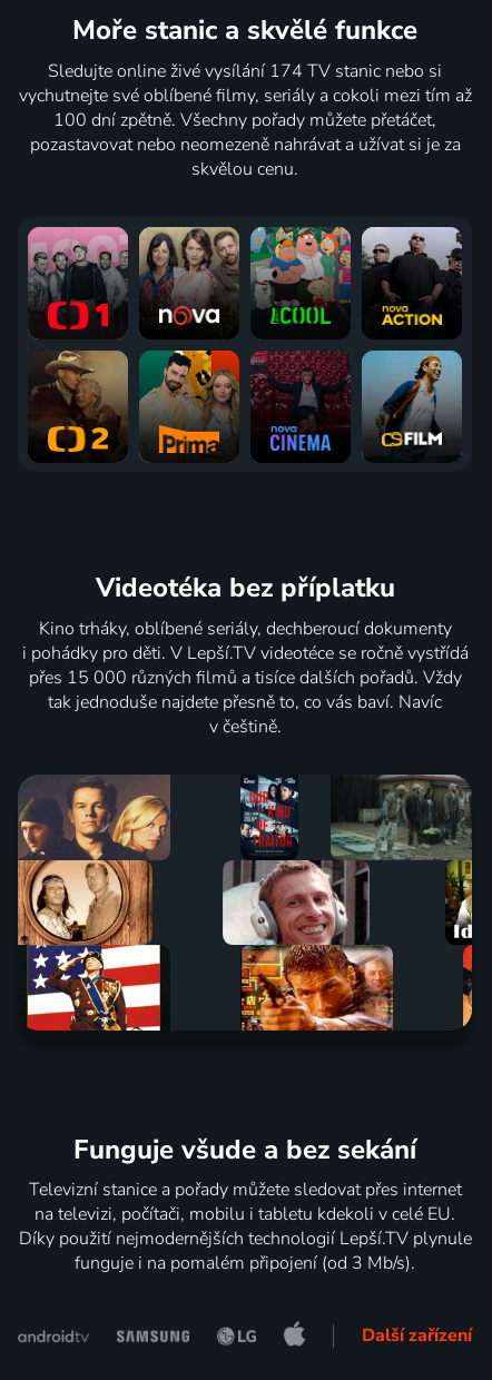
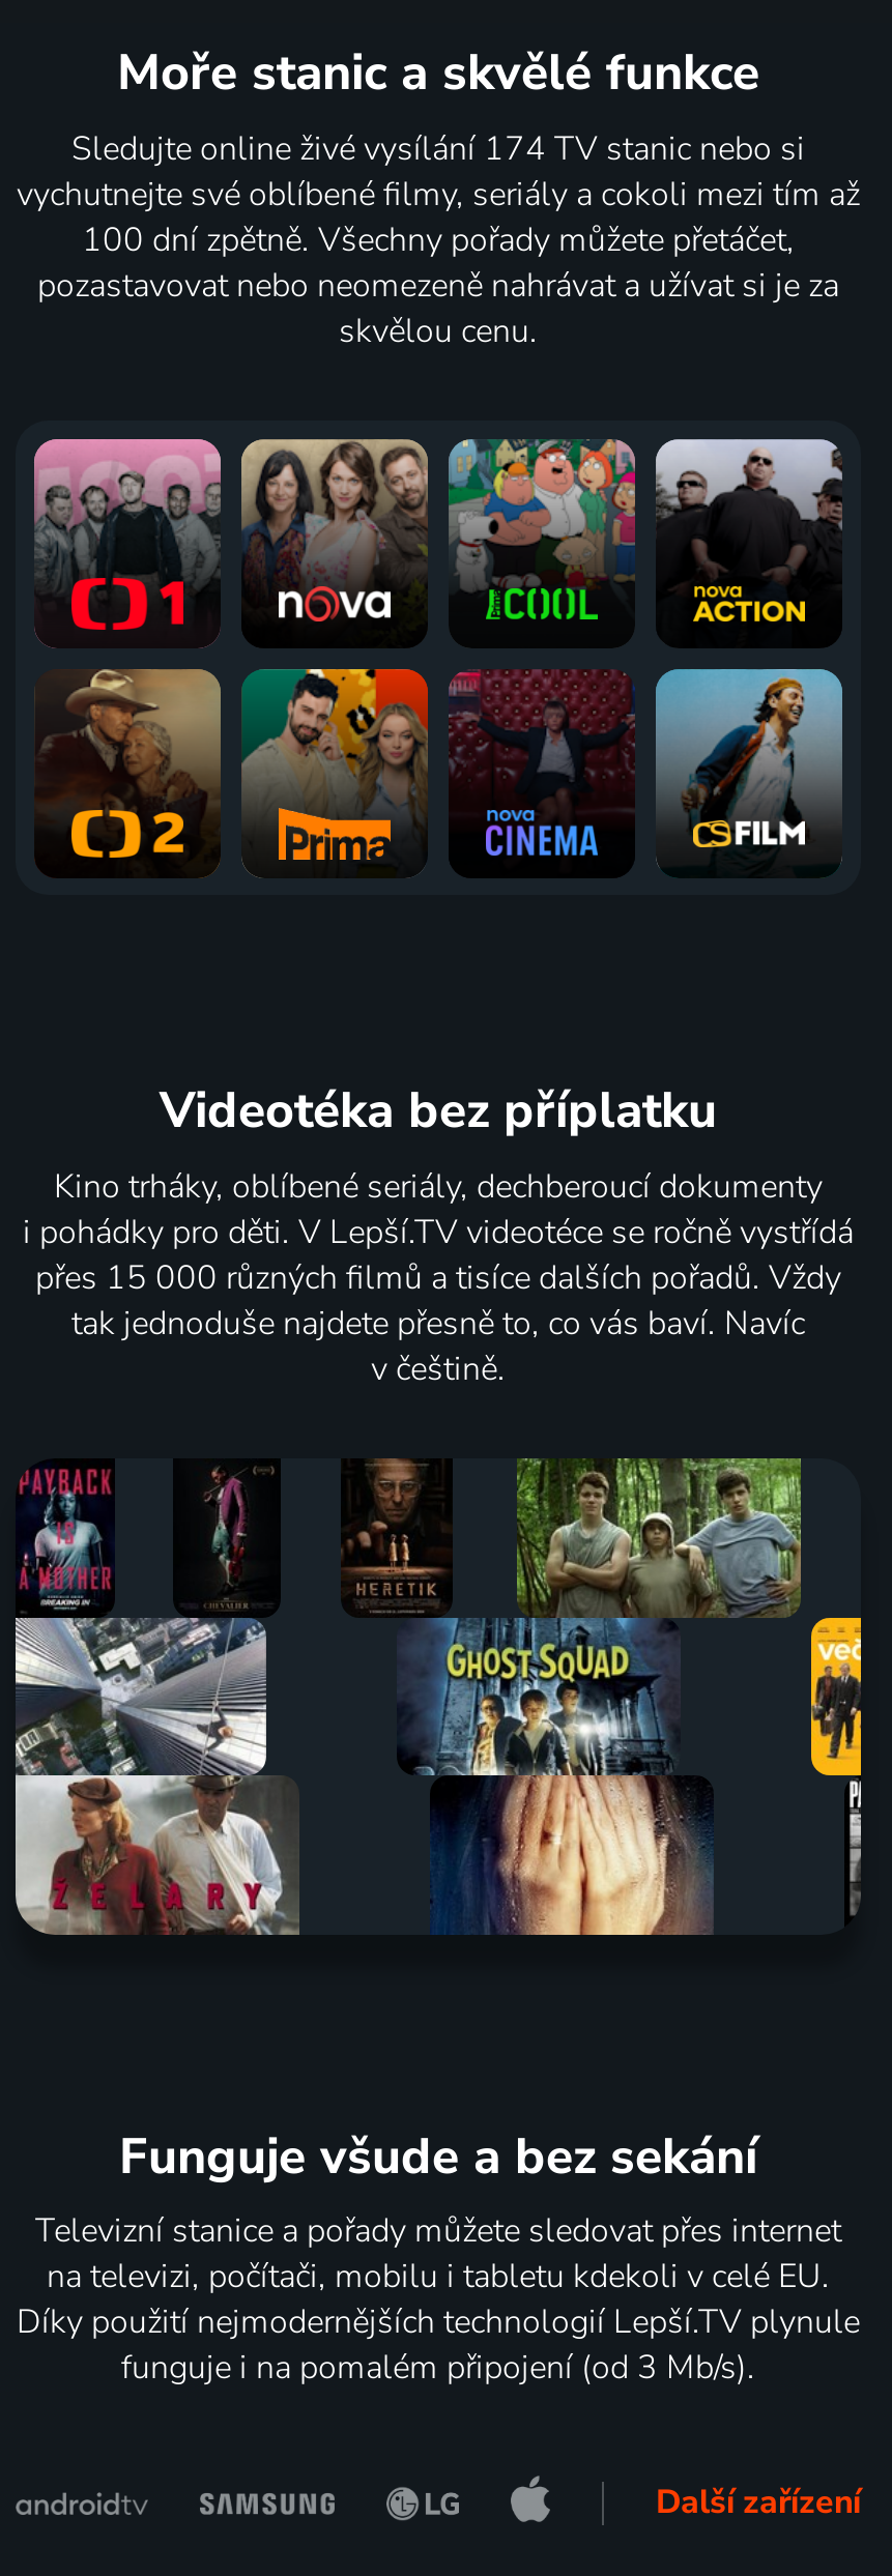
- [image]
+ [image]

- [image]
+ [image]
